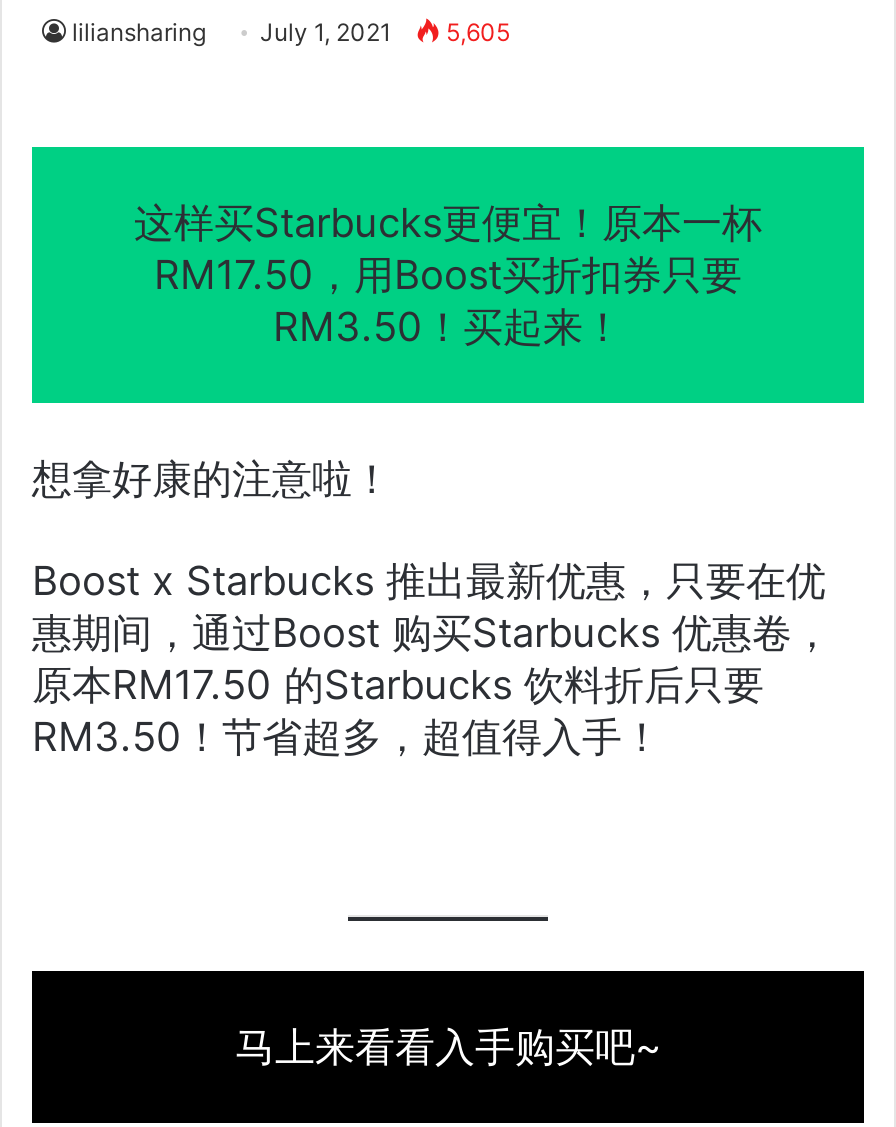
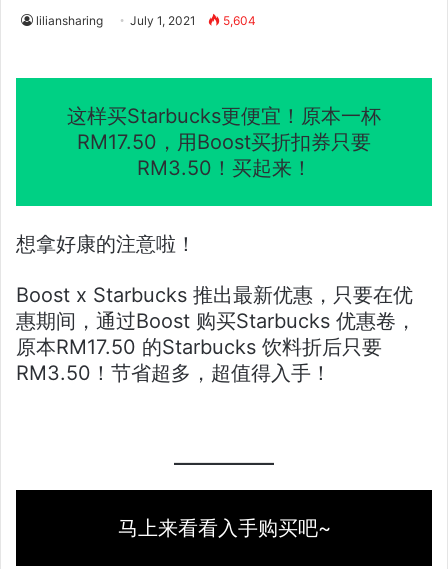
- liliansharing July 1, 2021 5,605
+ liliansharing July 1, 2021 5,604
